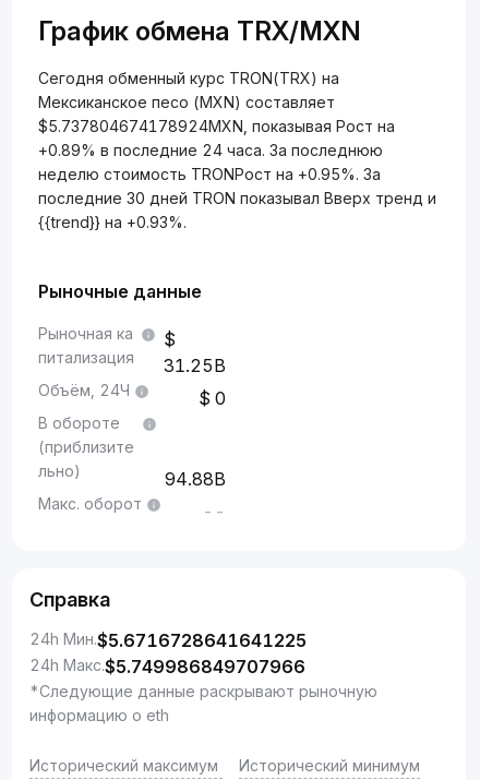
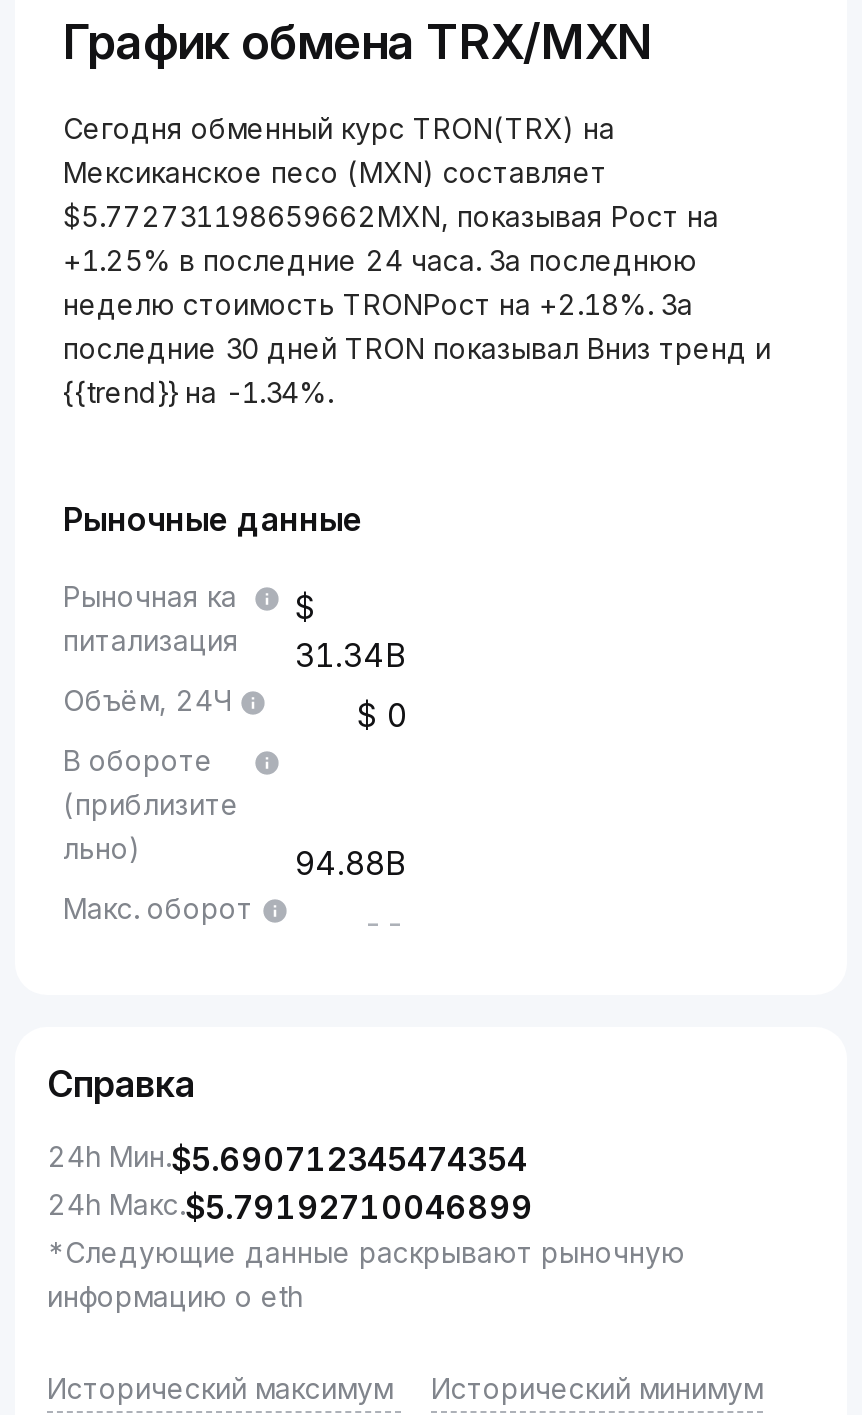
- $5.737804674178924MXN, показывая Рост на
+ $5.772731198659662MXN, показывая Рост на

- +0.89% в последние 24 часа. За последнюю
+ +1.25% в последние 24 часа. За последнюю

- неделю стоимость TRONРост на +0.95%. За
+ неделю стоимость TRONРост на +2.18%. За

- последние 30 дней TRON показывал Вверх тренд и
+ последние 30 дней TRON показывал Вниз тренд и

- {{trend}} на +0.93%.
+ {{trend}} на -1.34%.

- питализация 31.25B
+ питализация 31.34B

- 24h Мин.$5.6716728641641225
+ 24h Мин.$5.690712345474354

- 24h Макс.$5.749986849707966
+ 24h Макс.$5.79192710046899
